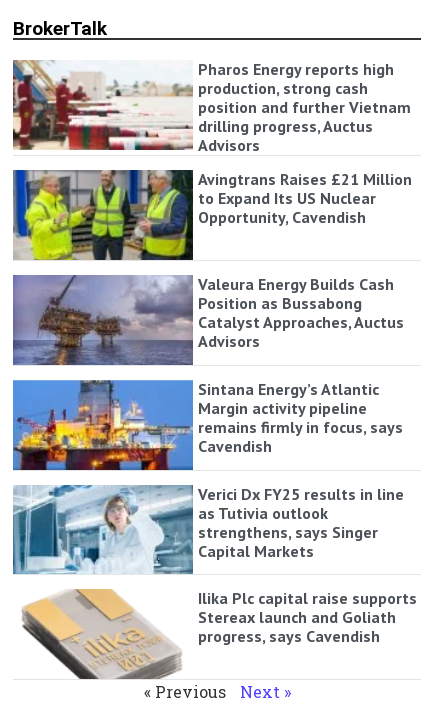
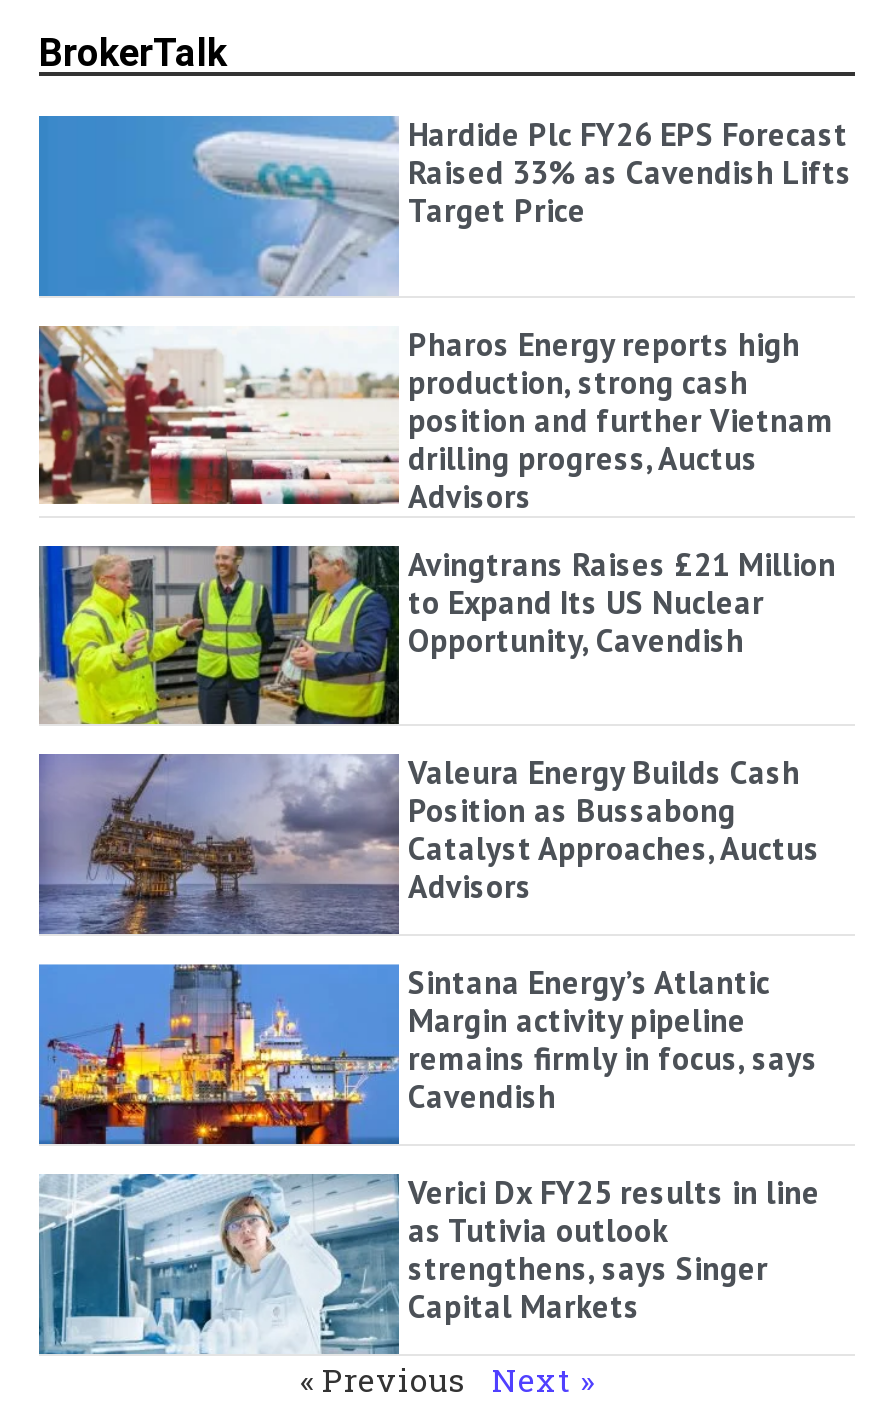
+ [image]
+ Hardide Plc FY26 EPS Forecast
+ Raised 33% as Cavendish Lifts
+ Target Price

moved down: [image] | Pharos Energy reports high | production, strong cash | ... | strengthens, says Singer | Capital Markets

- [image]
- Ilika Plc capital raise supports
- Stereax launch and Goliath
- progress, says Cavendish
